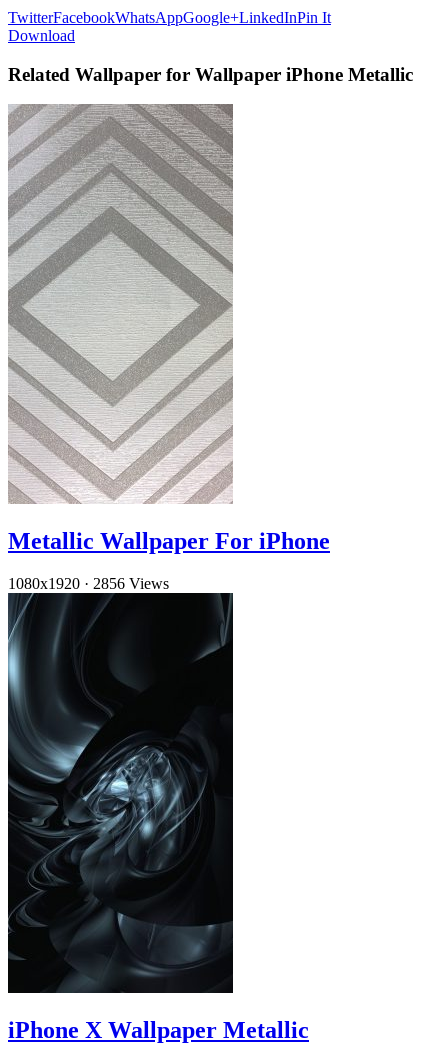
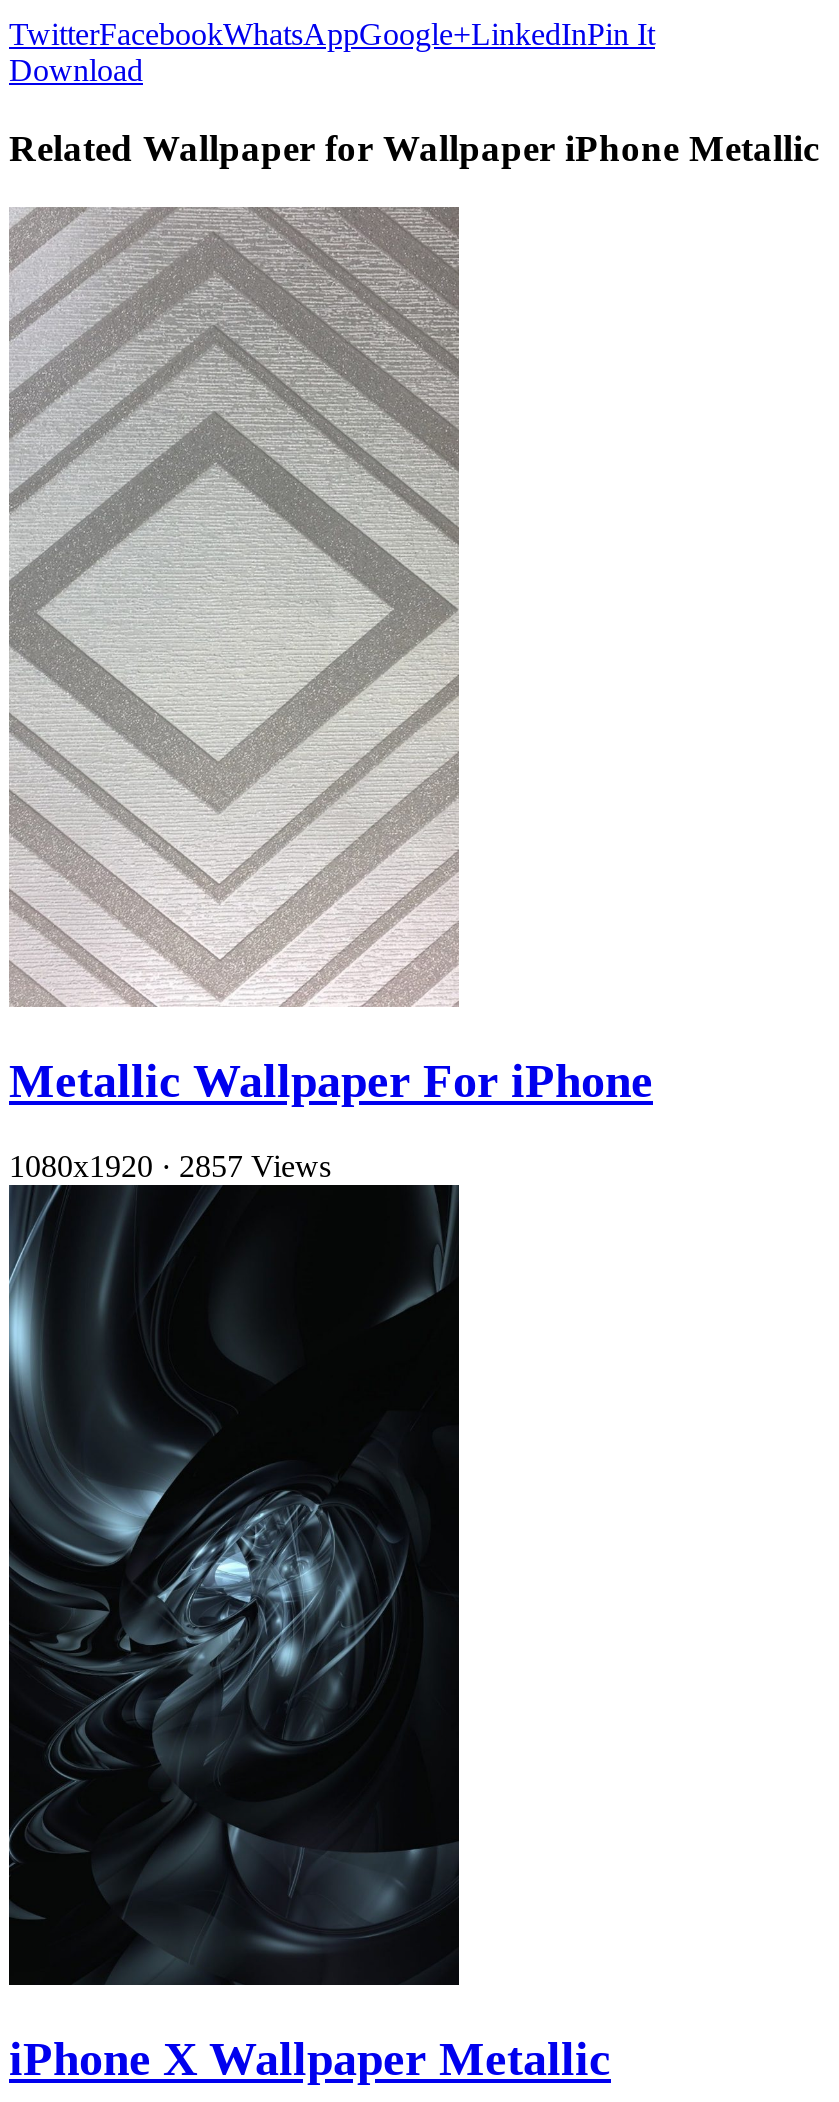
- 1080x1920 · 2856 Views
+ 1080x1920 · 2857 Views
